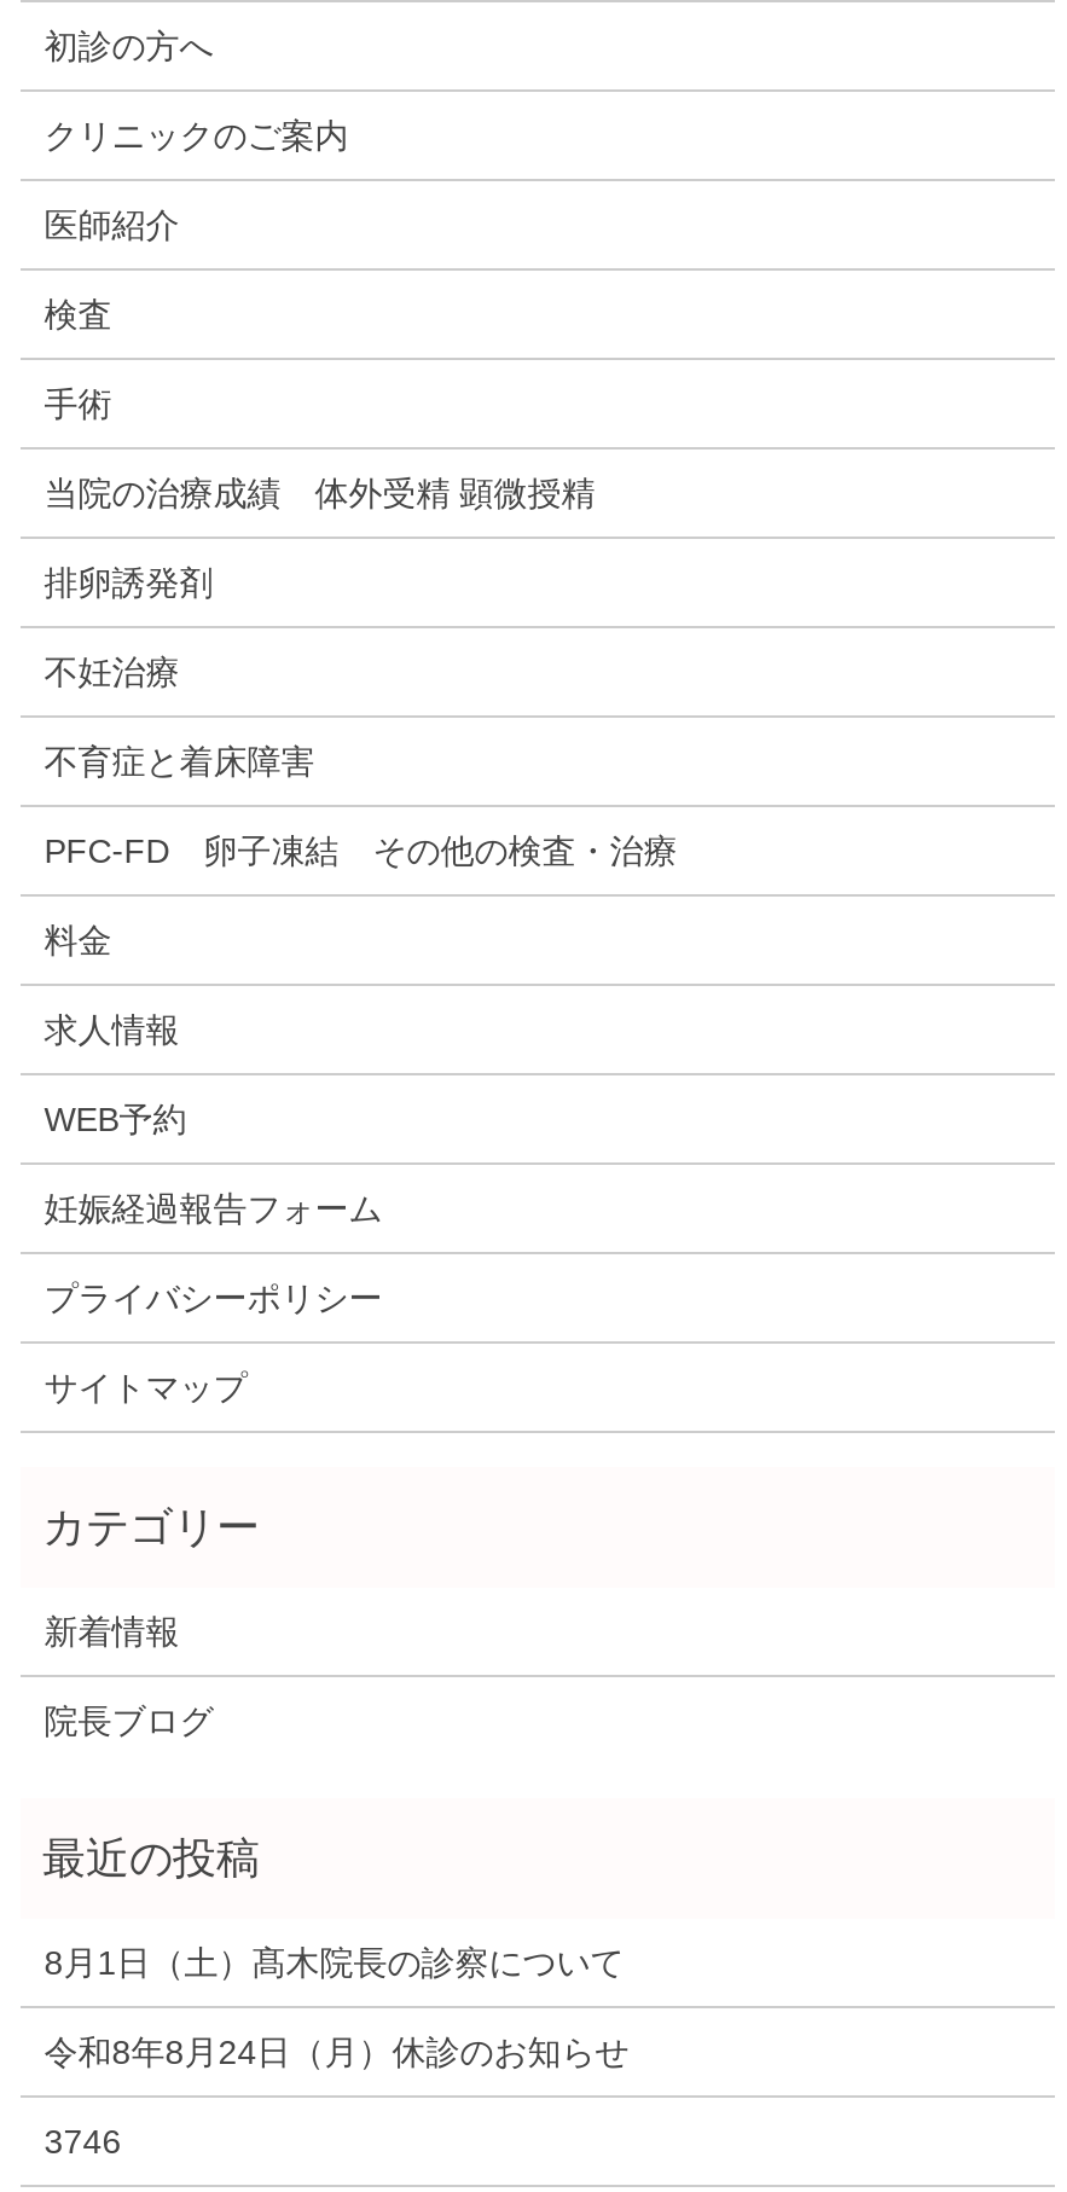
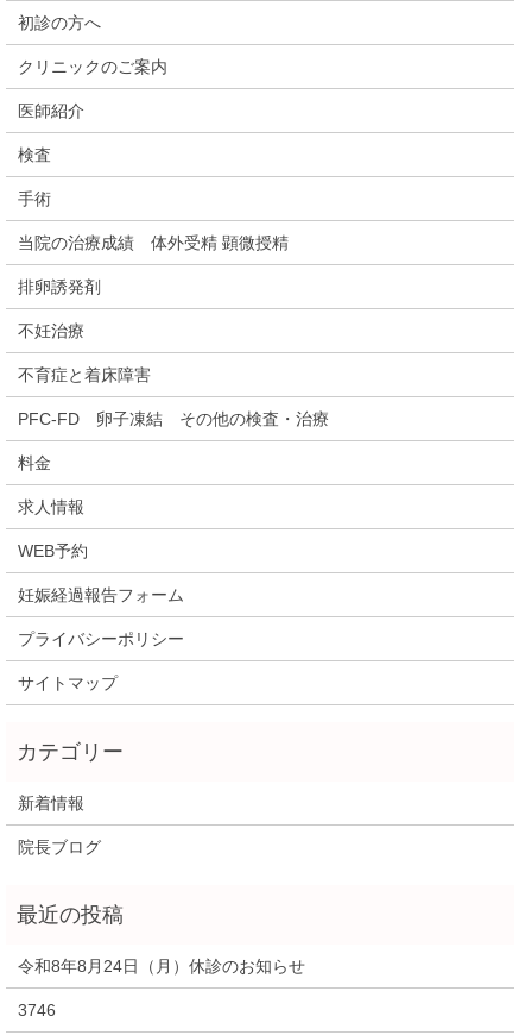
- 8月1日（土）髙木院長の診察について
